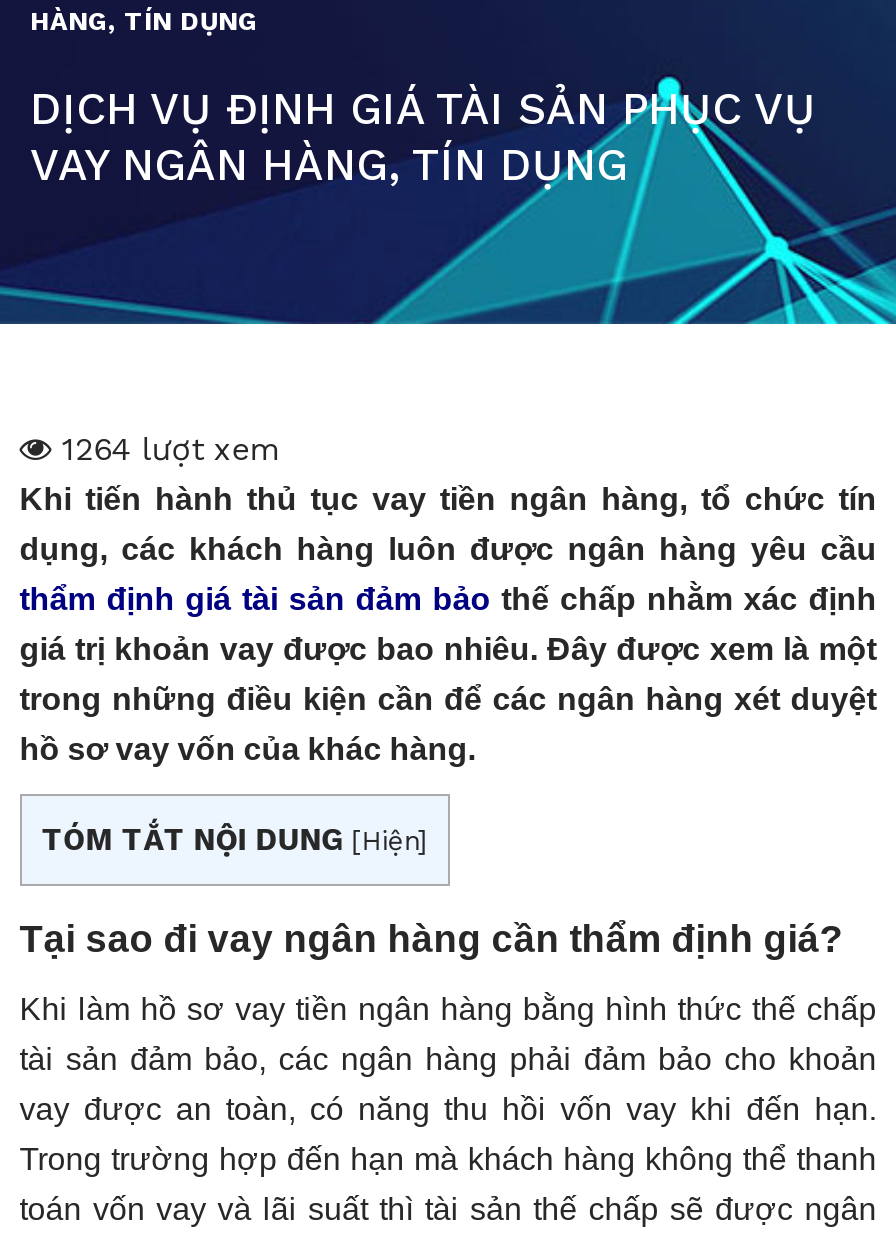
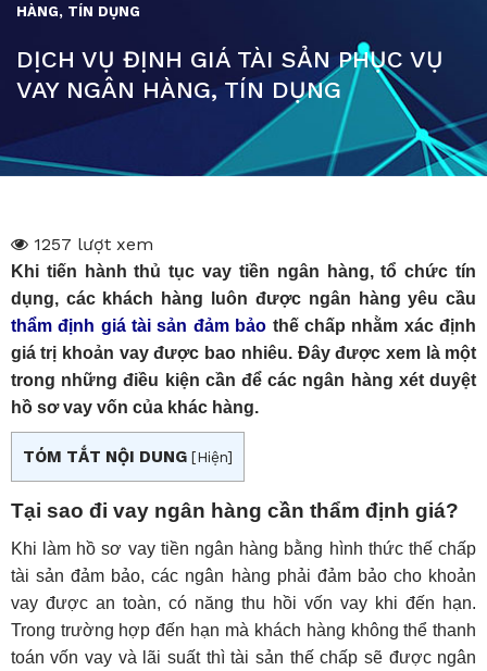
- 1264 lượt xem
+ 1257 lượt xem
